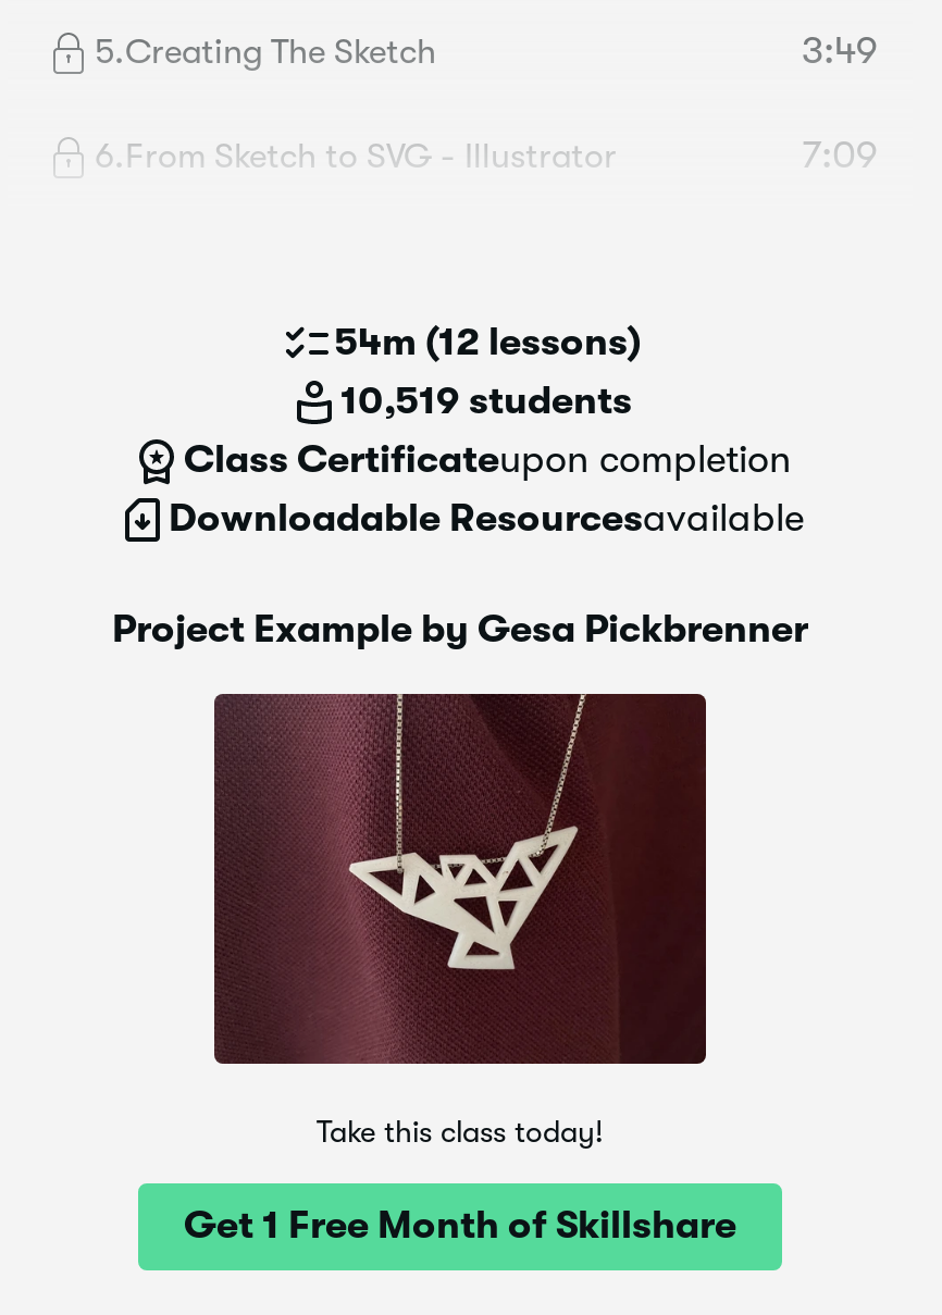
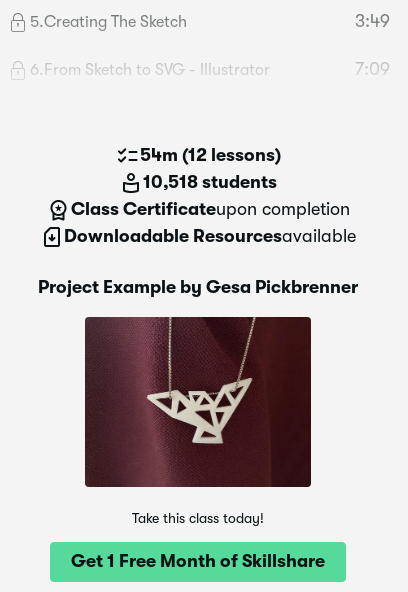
- 10,519 students
+ 10,518 students
